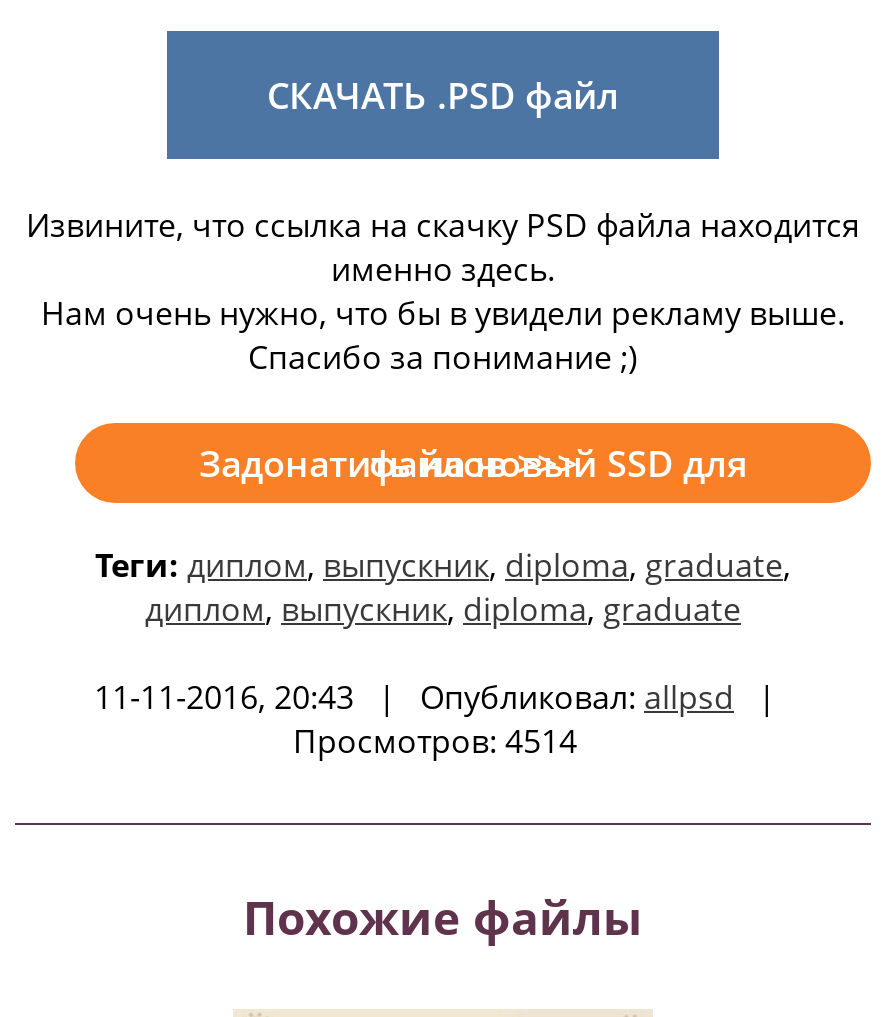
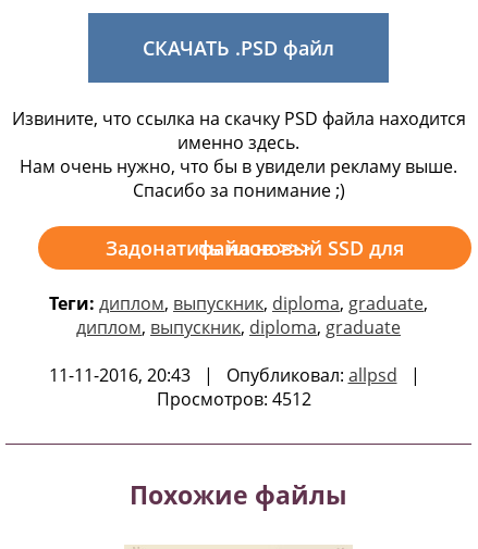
- Просмотров: 4514
+ Просмотров: 4512
